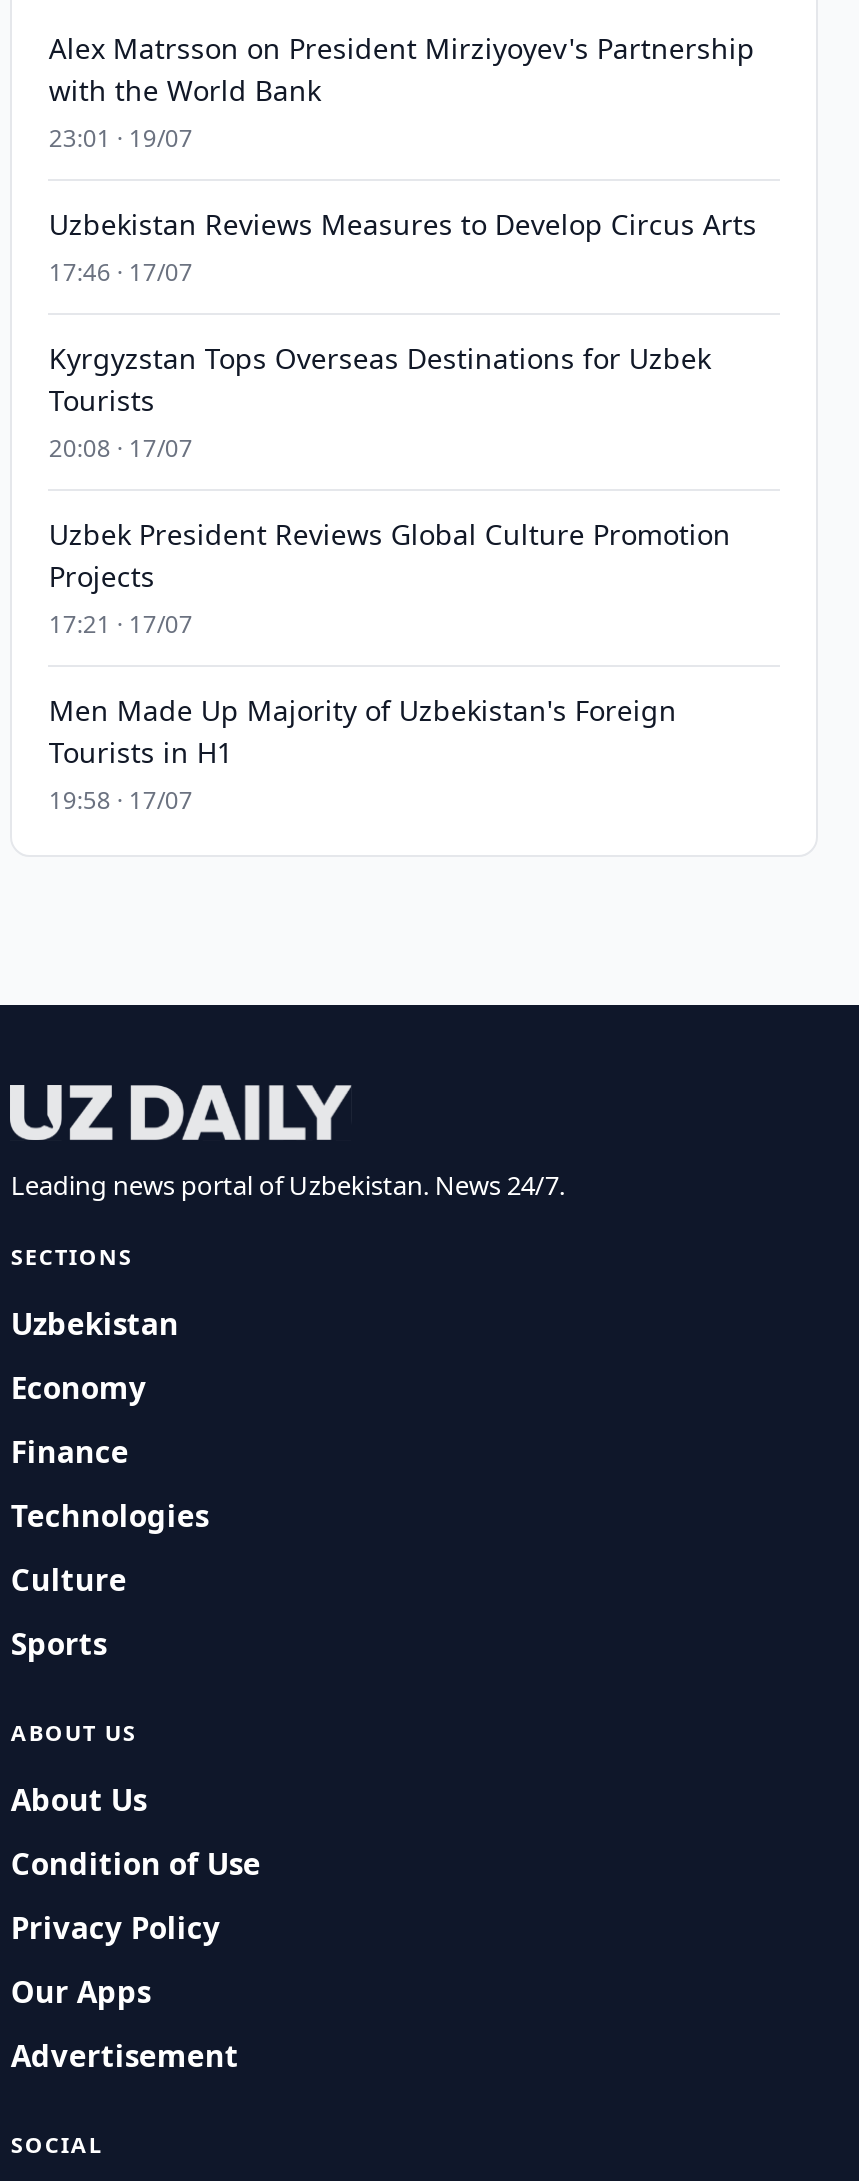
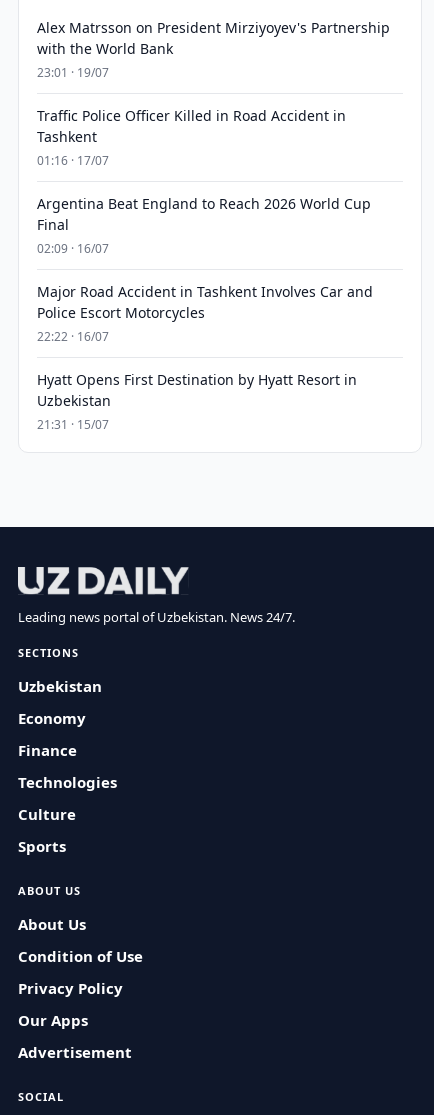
- Uzbekistan Reviews Measures to Develop Circus Arts
- 17:46 · 17/07
+ Traffic Police Officer Killed in Road Accident in
+ Tashkent
+ 01:16 · 17/07

- Kyrgyzstan Tops Overseas Destinations for Uzbek
- Tourists
- 20:08 · 17/07
+ Argentina Beat England to Reach 2026 World Cup
+ Final
+ 02:09 · 16/07

- Uzbek President Reviews Global Culture Promotion
- Projects
- 17:21 · 17/07
+ Major Road Accident in Tashkent Involves Car and
+ Police Escort Motorcycles
+ 22:22 · 16/07

- Men Made Up Majority of Uzbekistan's Foreign
- Tourists in H1
- 19:58 · 17/07
+ Hyatt Opens First Destination by Hyatt Resort in
+ Uzbekistan
+ 21:31 · 15/07
